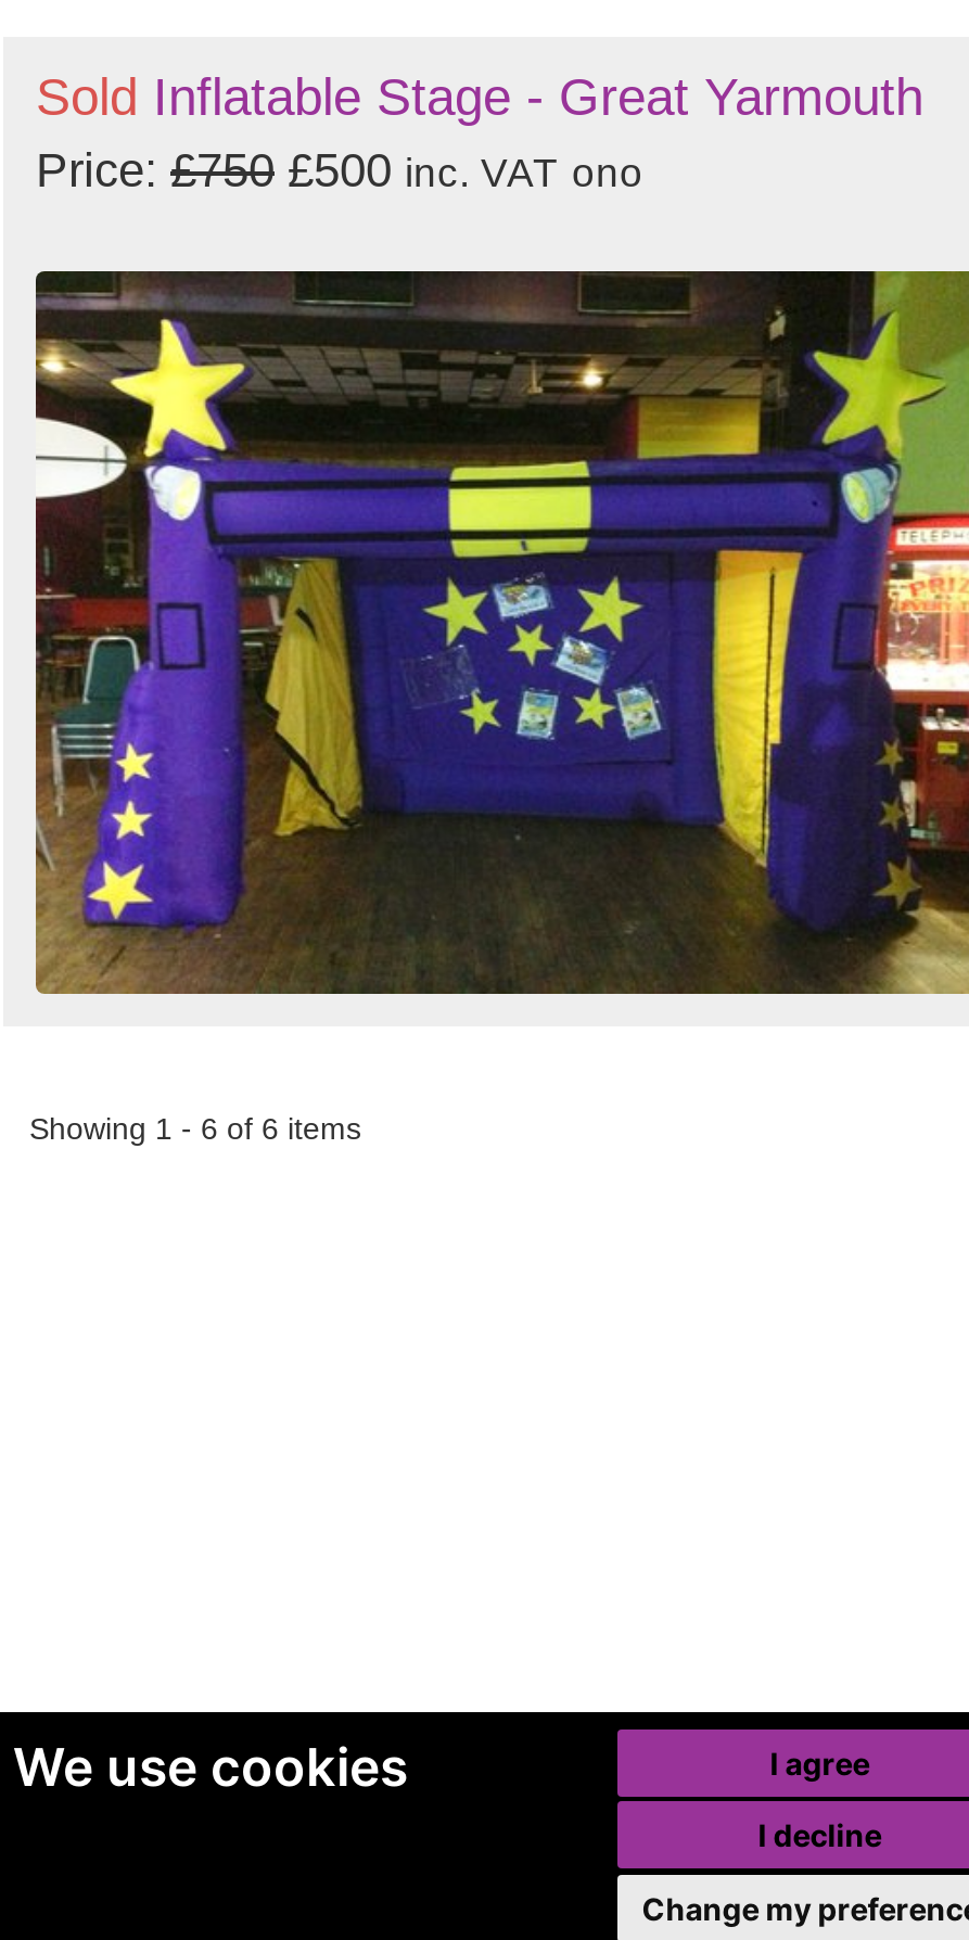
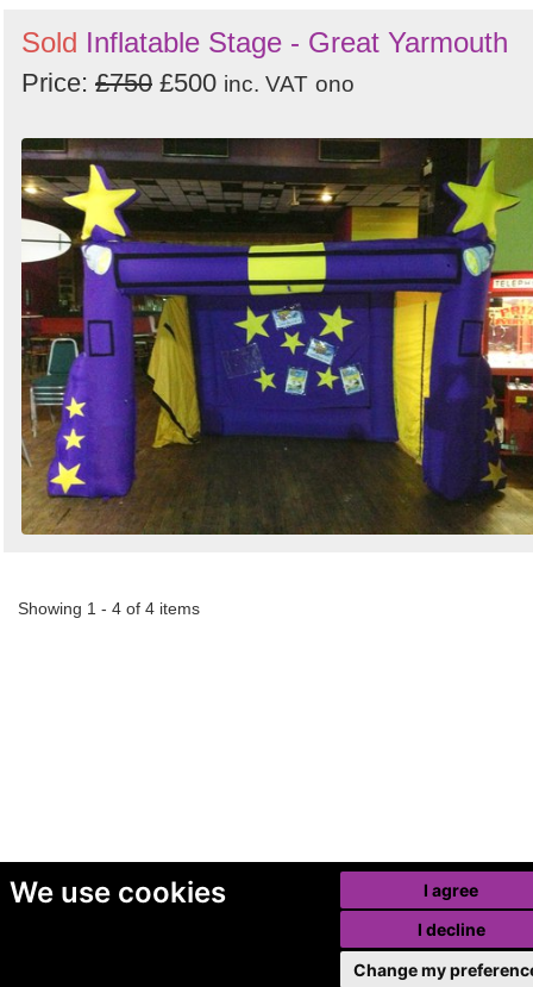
- Showing 1 - 6 of 6 items
+ Showing 1 - 4 of 4 items
